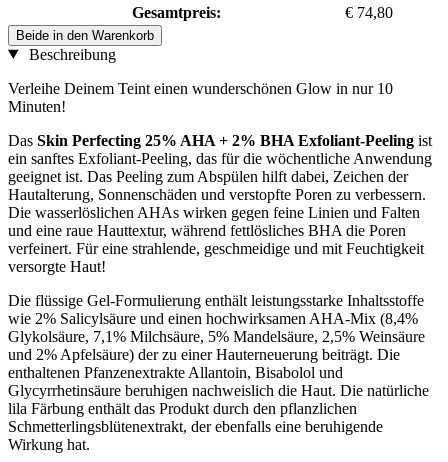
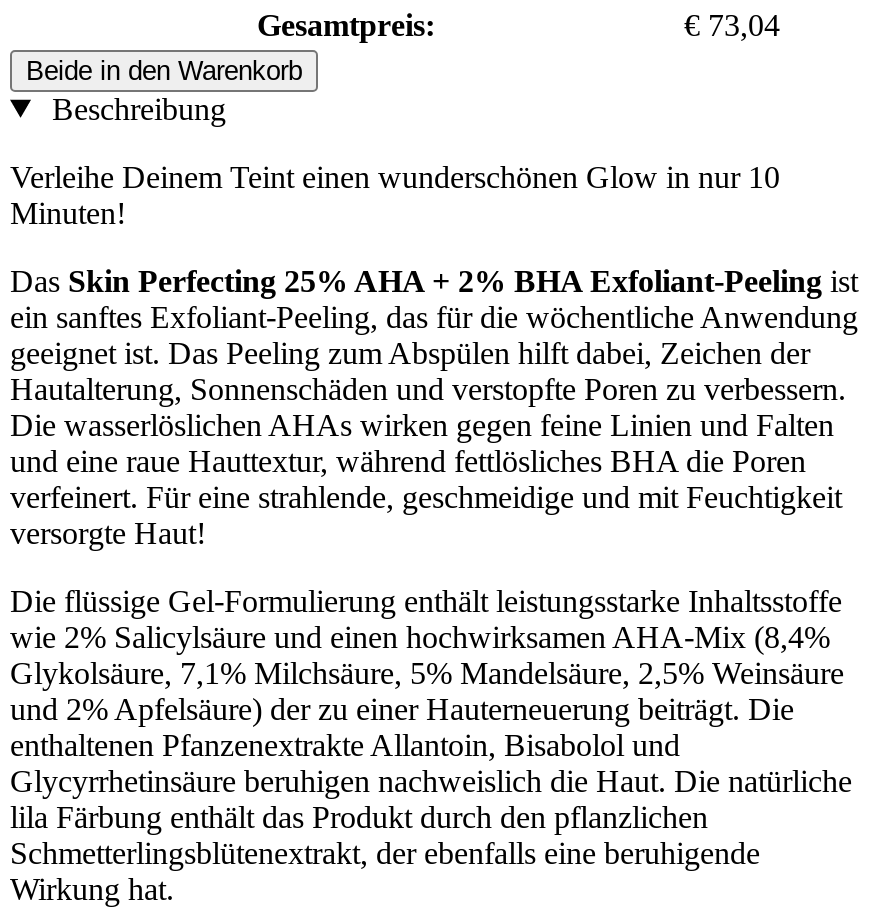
- € 74,80
+ € 73,04
